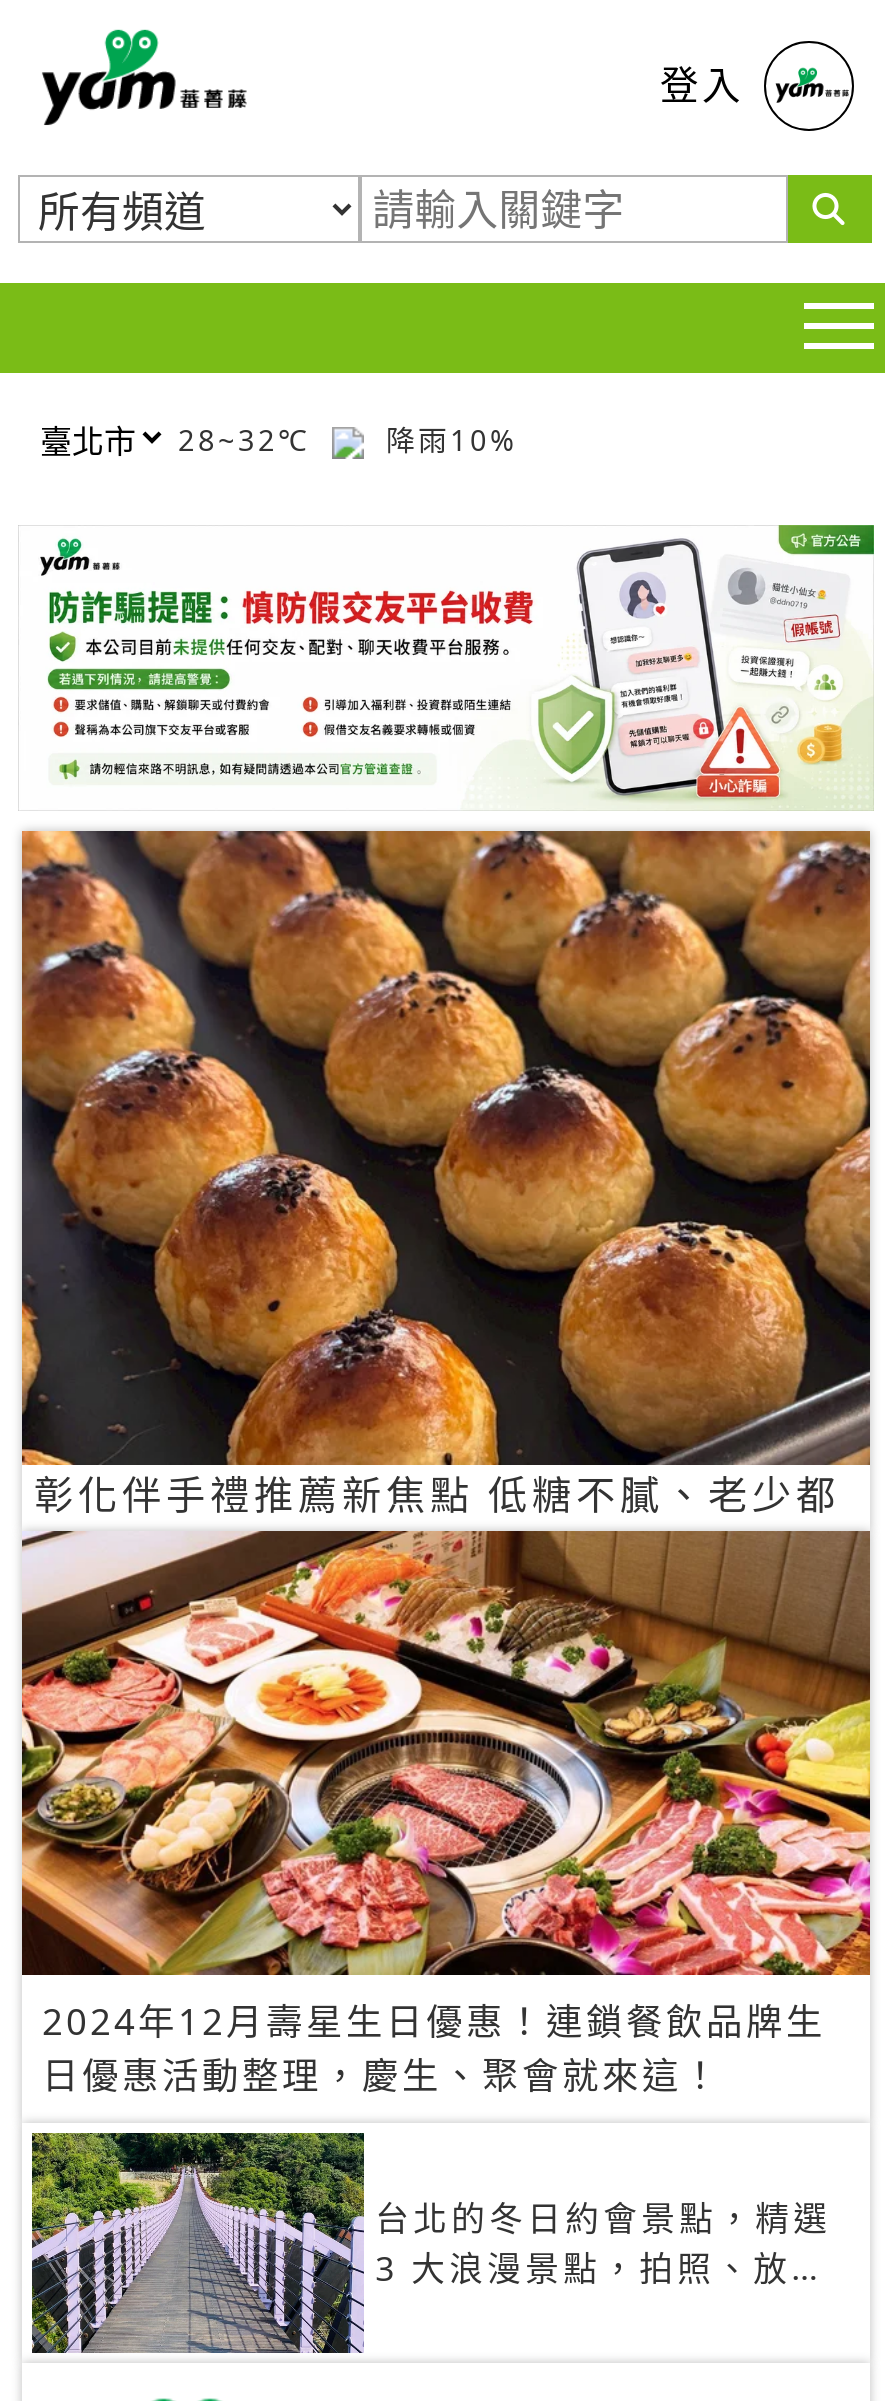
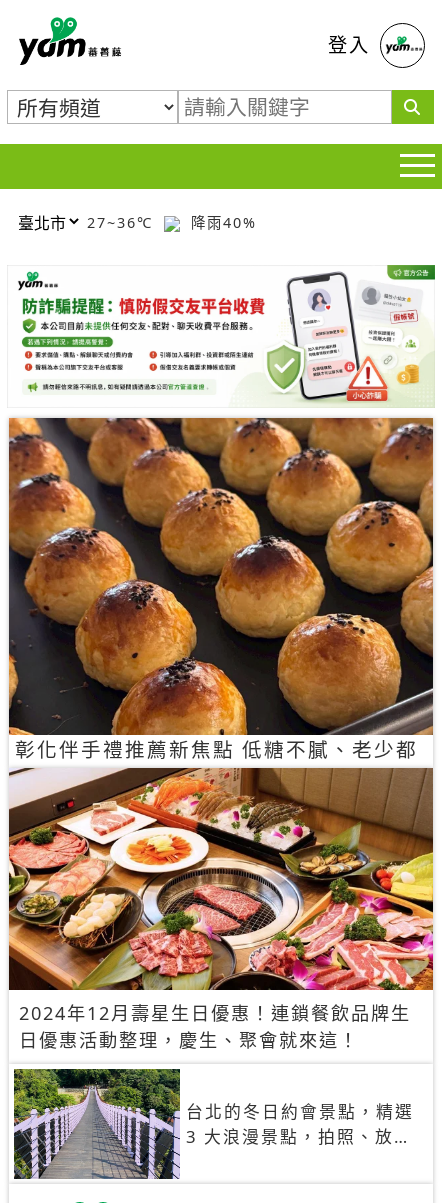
- 28~32℃
+ 27~36℃

- 降雨10%
+ 降雨40%
